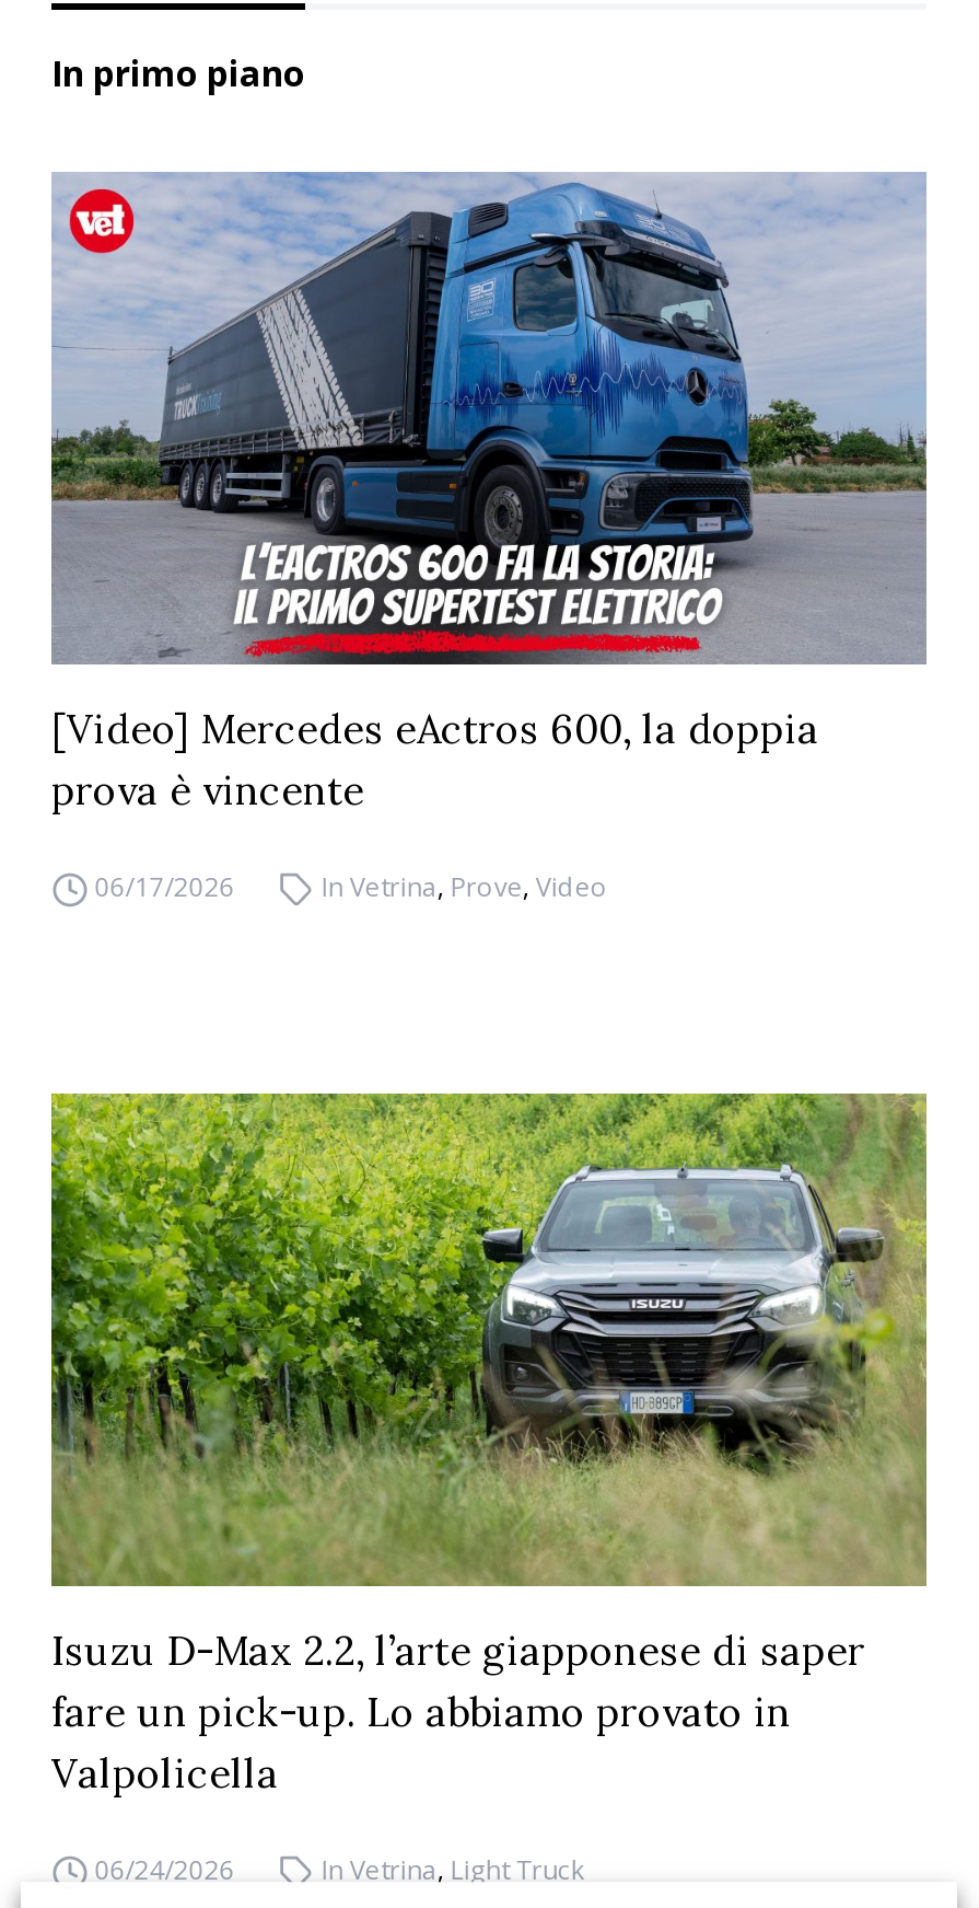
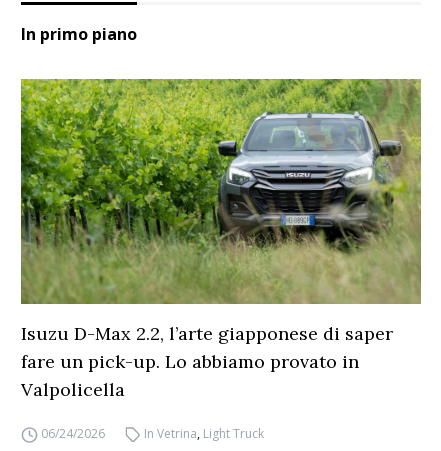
- [image]
- [Video] Mercedes eActros 600, la doppia
- prova è vincente
- 06/17/2026
- In Vetrina, Prove, Video
